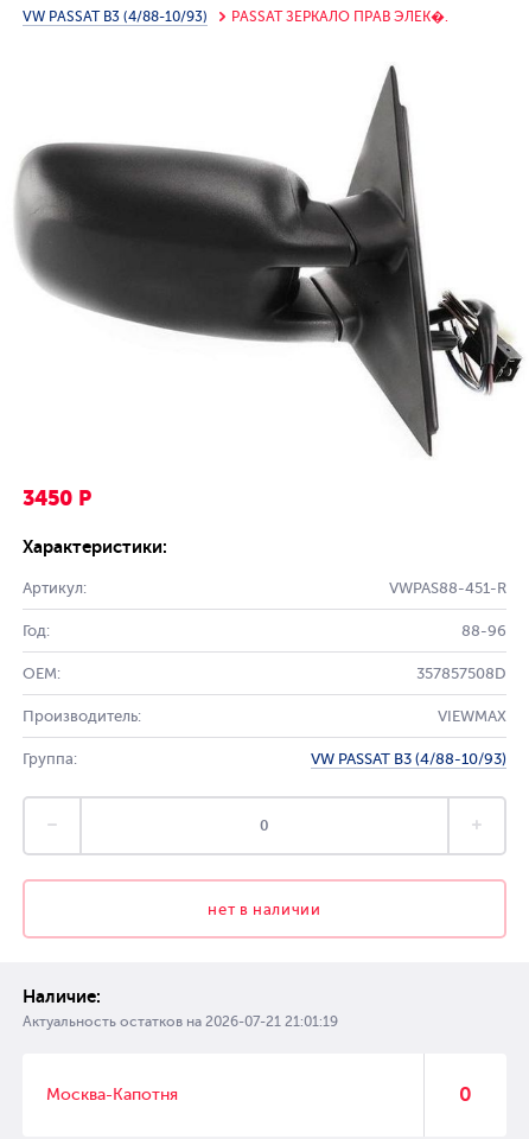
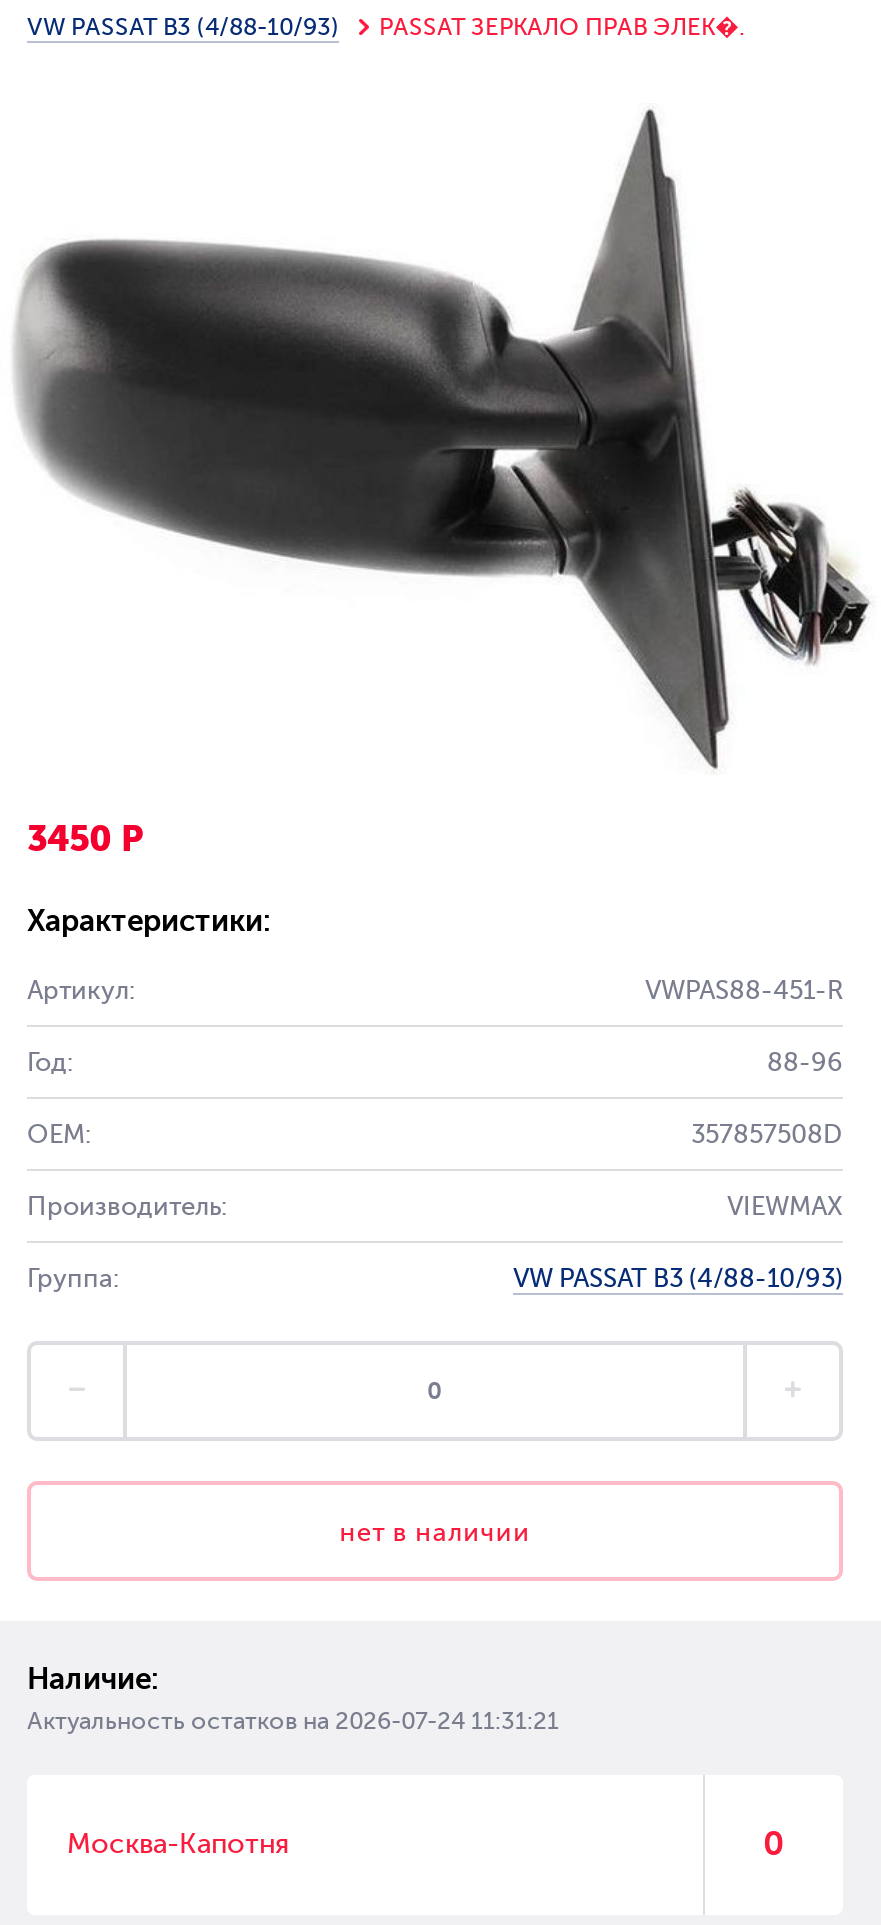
- Актуальность остатков на 2026-07-21 21:01:19
+ Актуальность остатков на 2026-07-24 11:31:21
